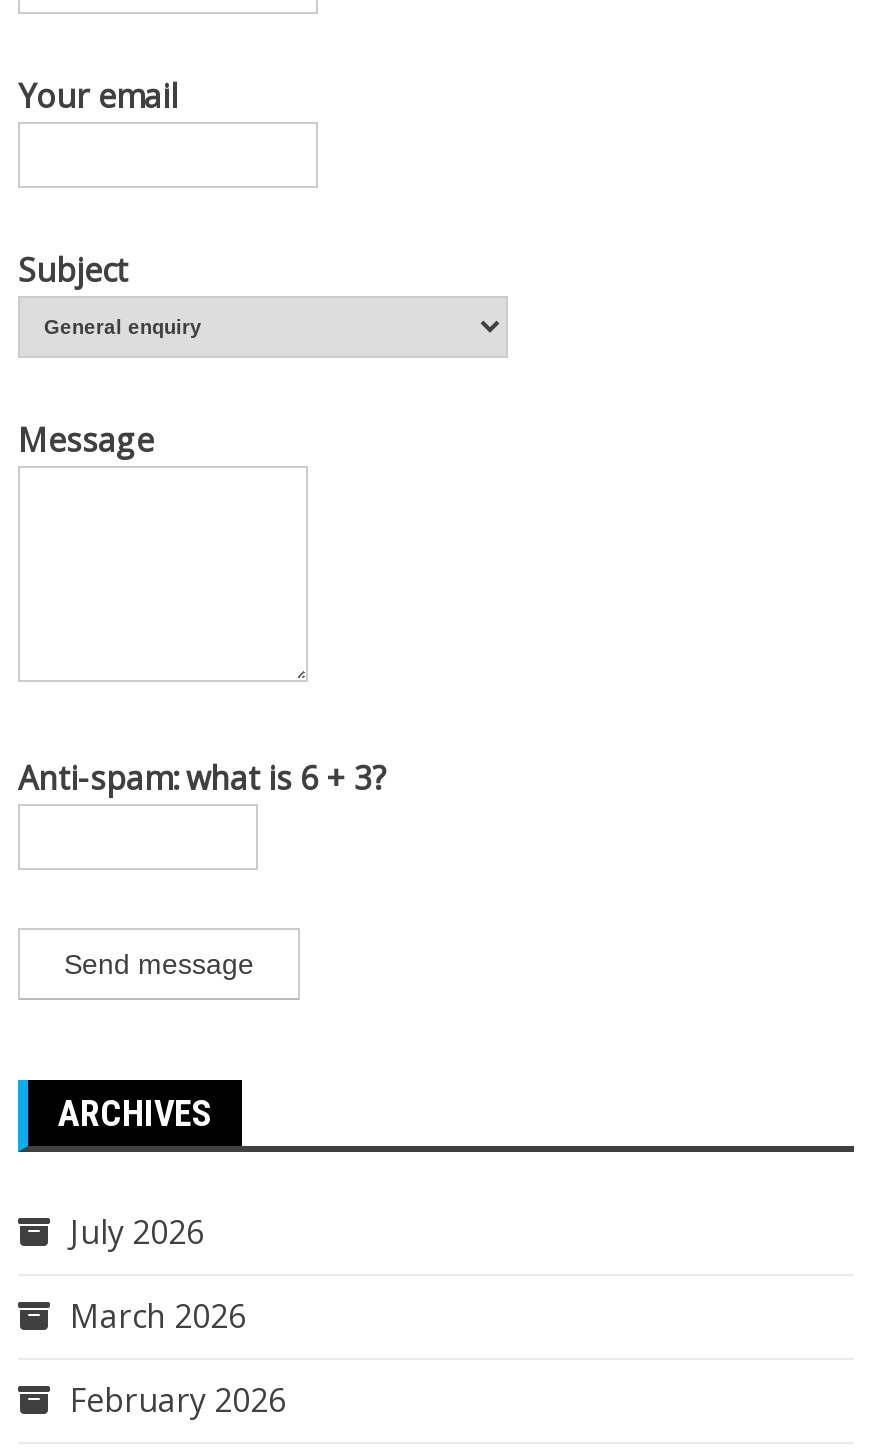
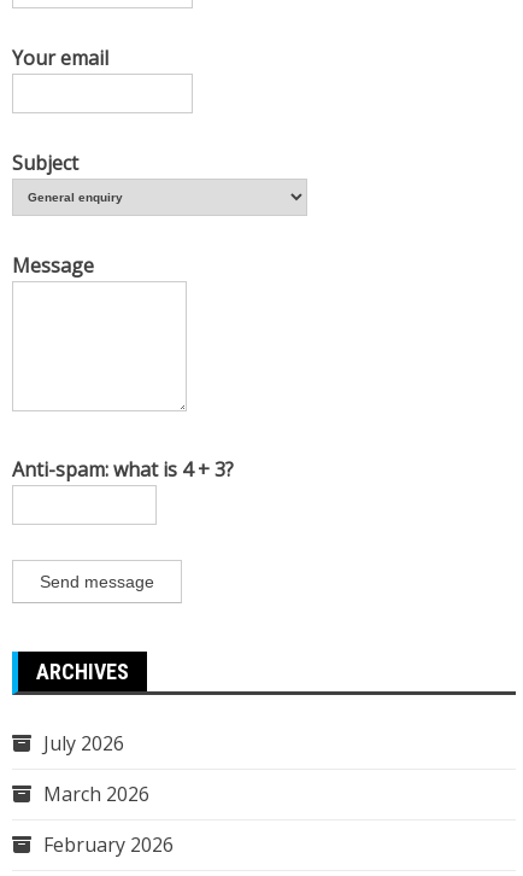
- Anti-spam: what is 6 + 3?
+ Anti-spam: what is 4 + 3?
